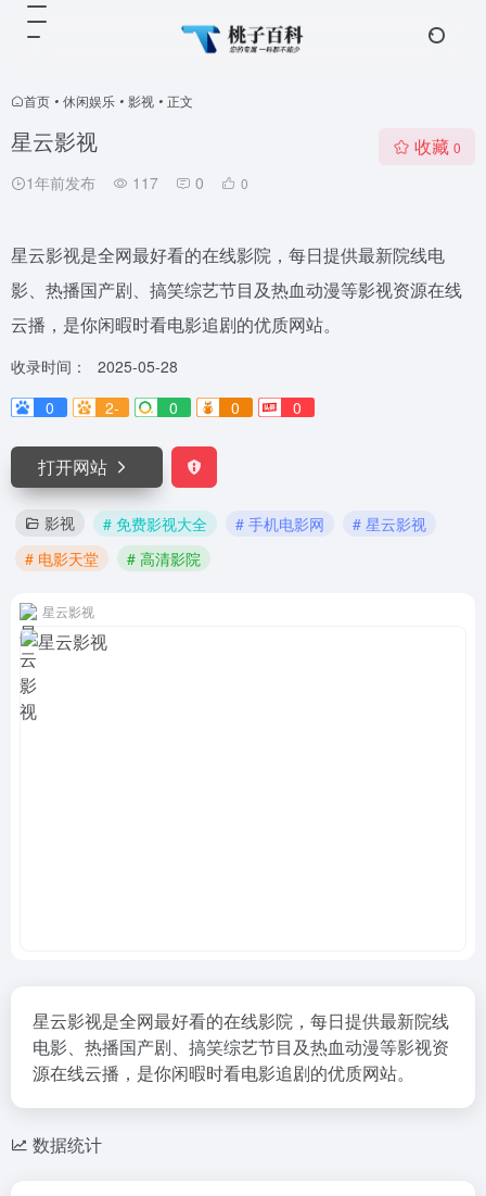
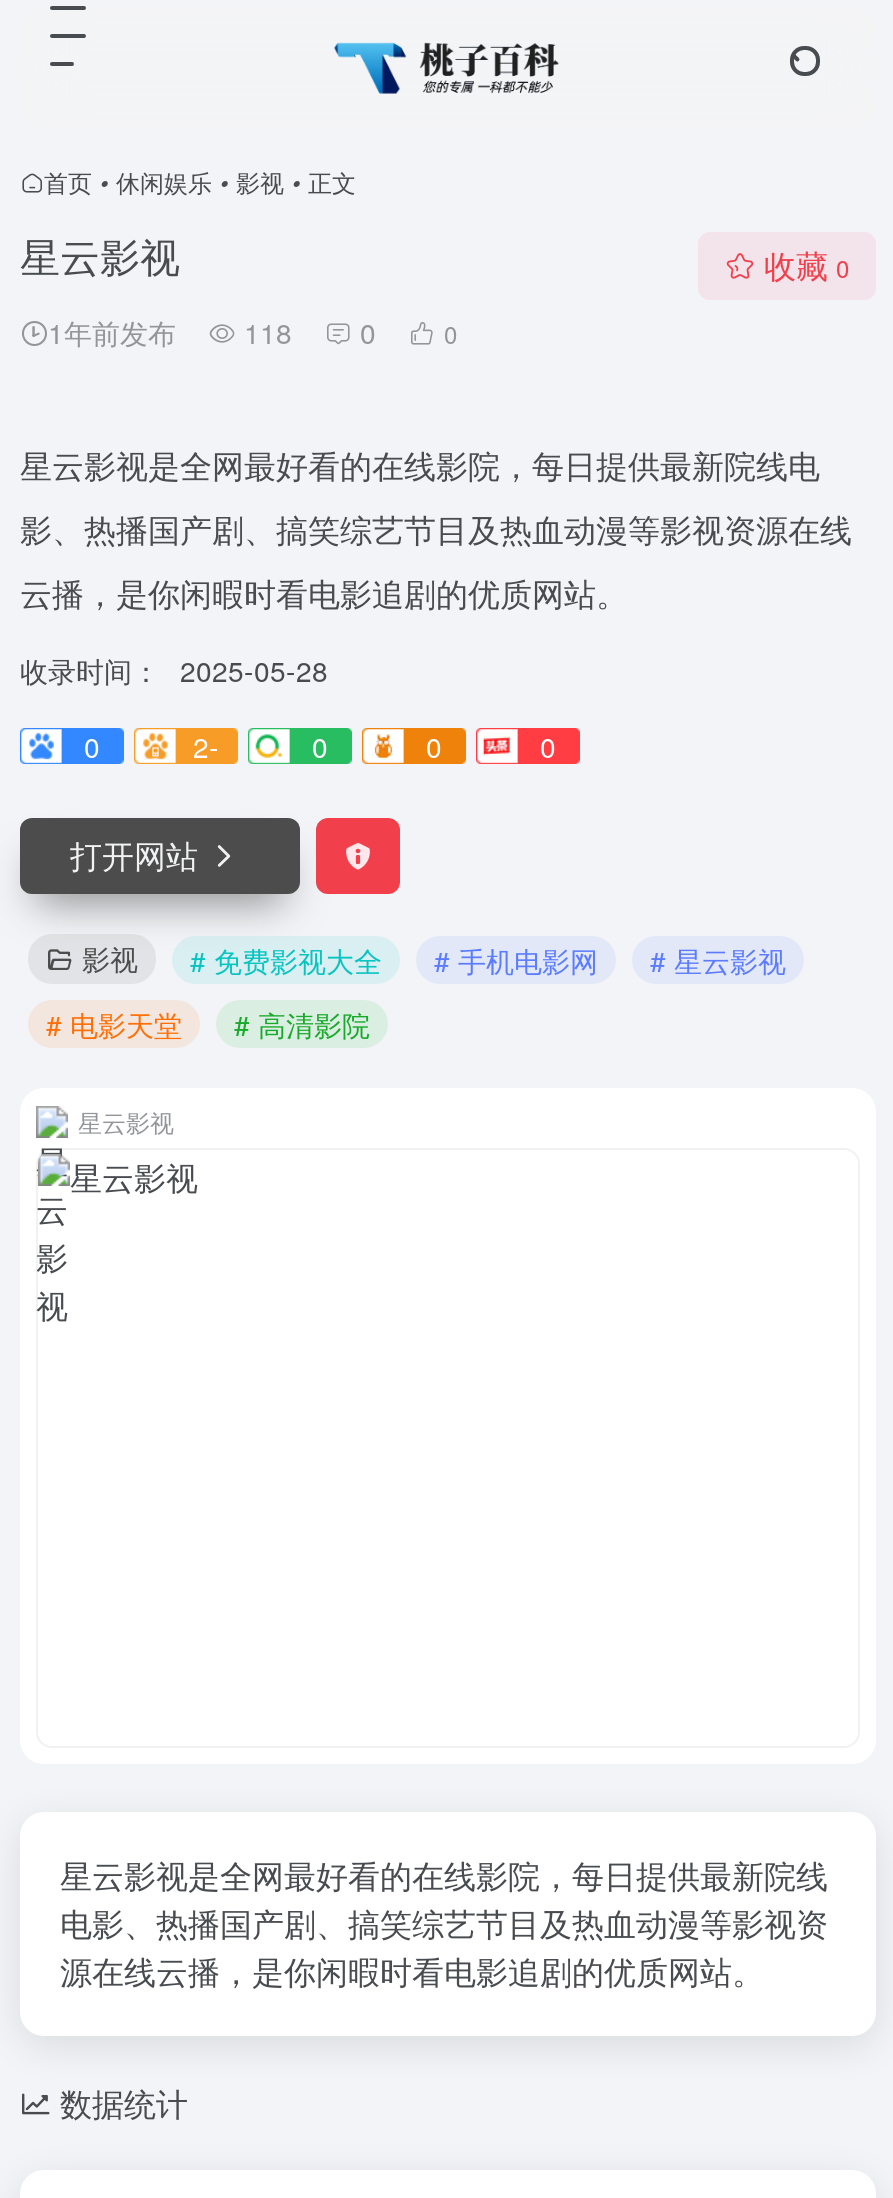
- 1年前发布 117 0 0
+ 1年前发布 118 0 0
